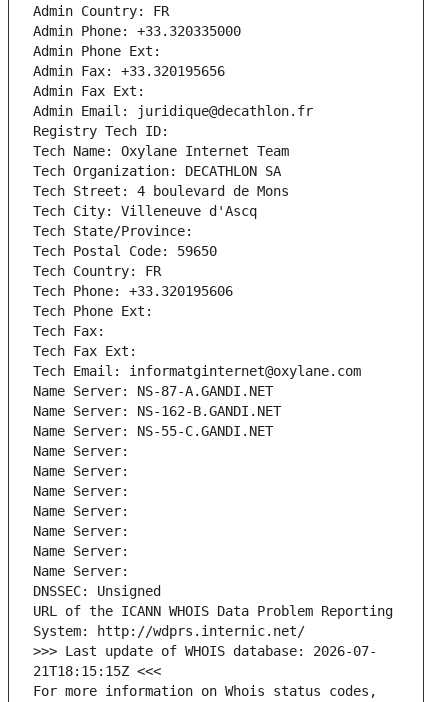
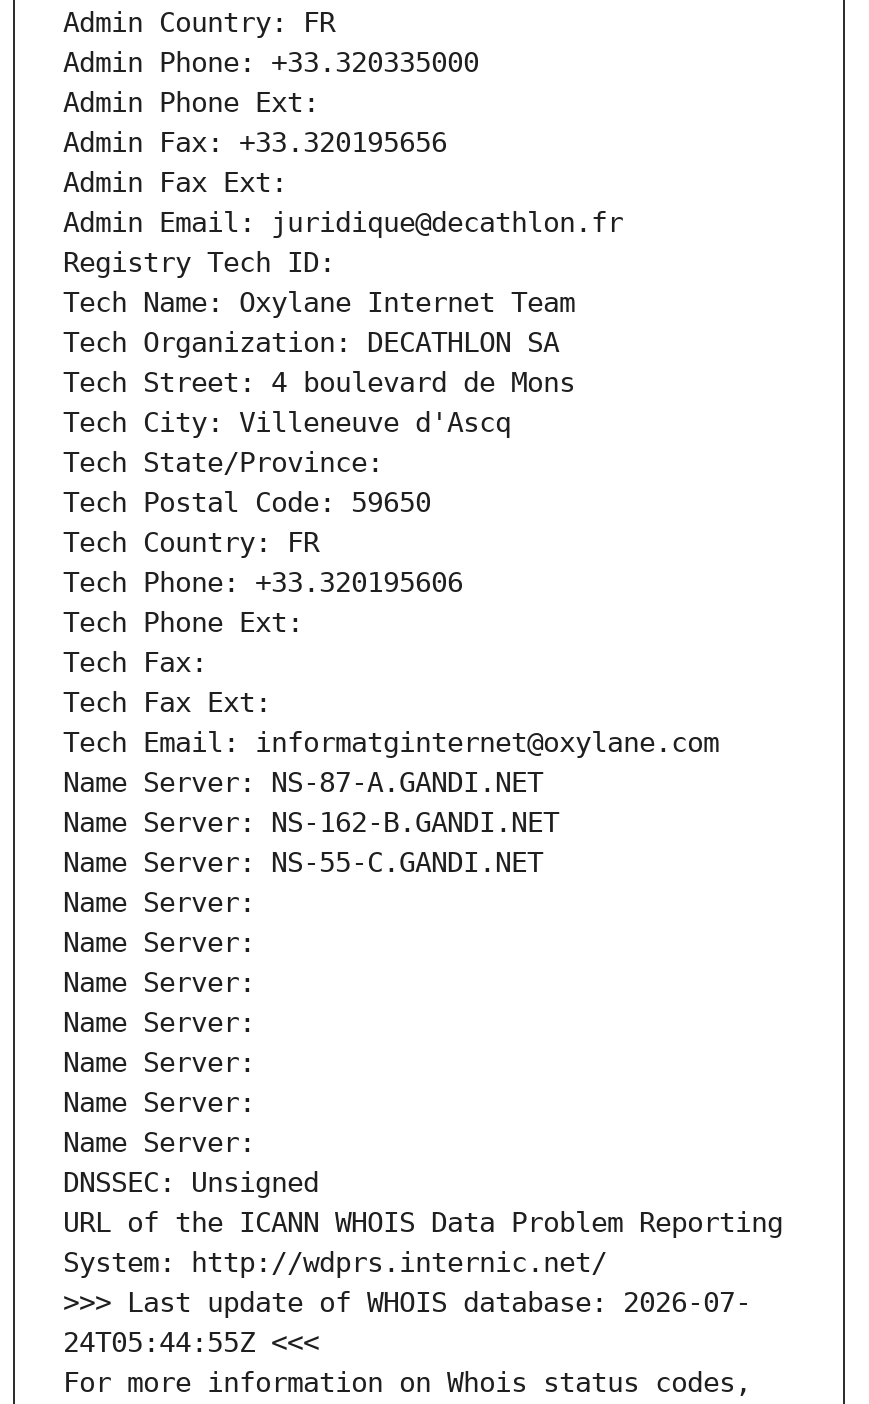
- 21T18:15:15Z <<<
+ 24T05:44:55Z <<<
